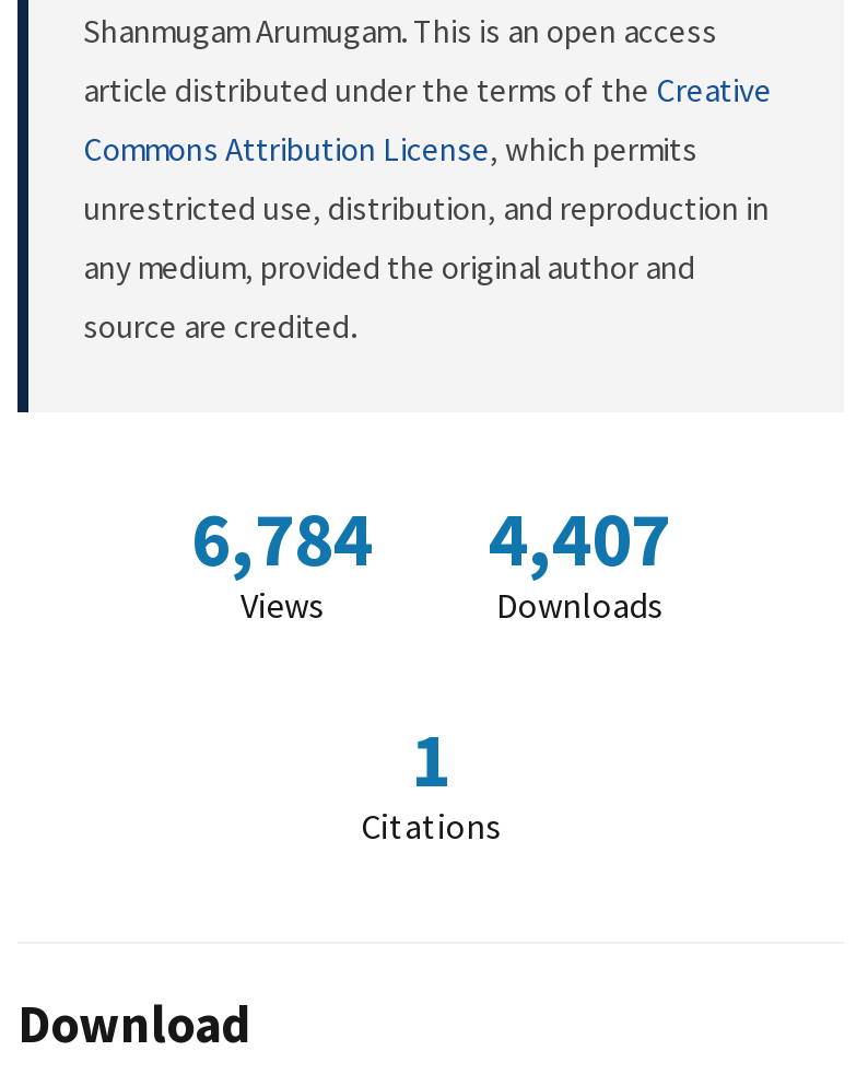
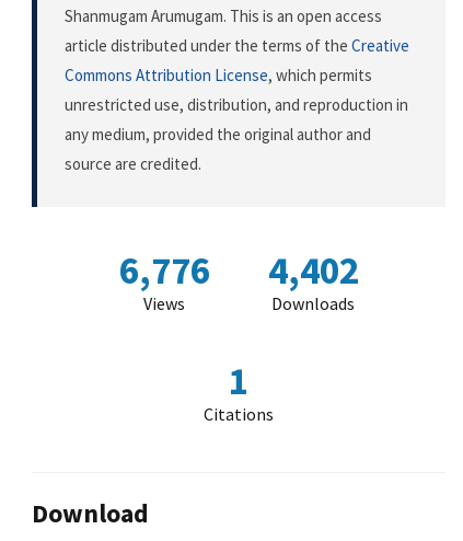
- 6,784
+ 6,776

- 4,407
+ 4,402
